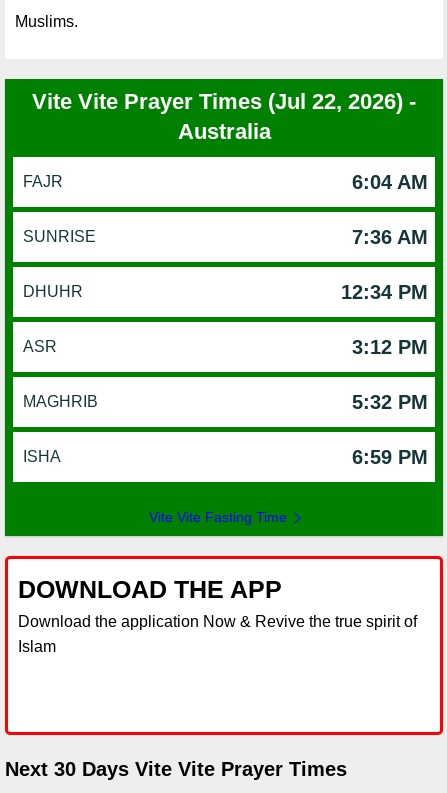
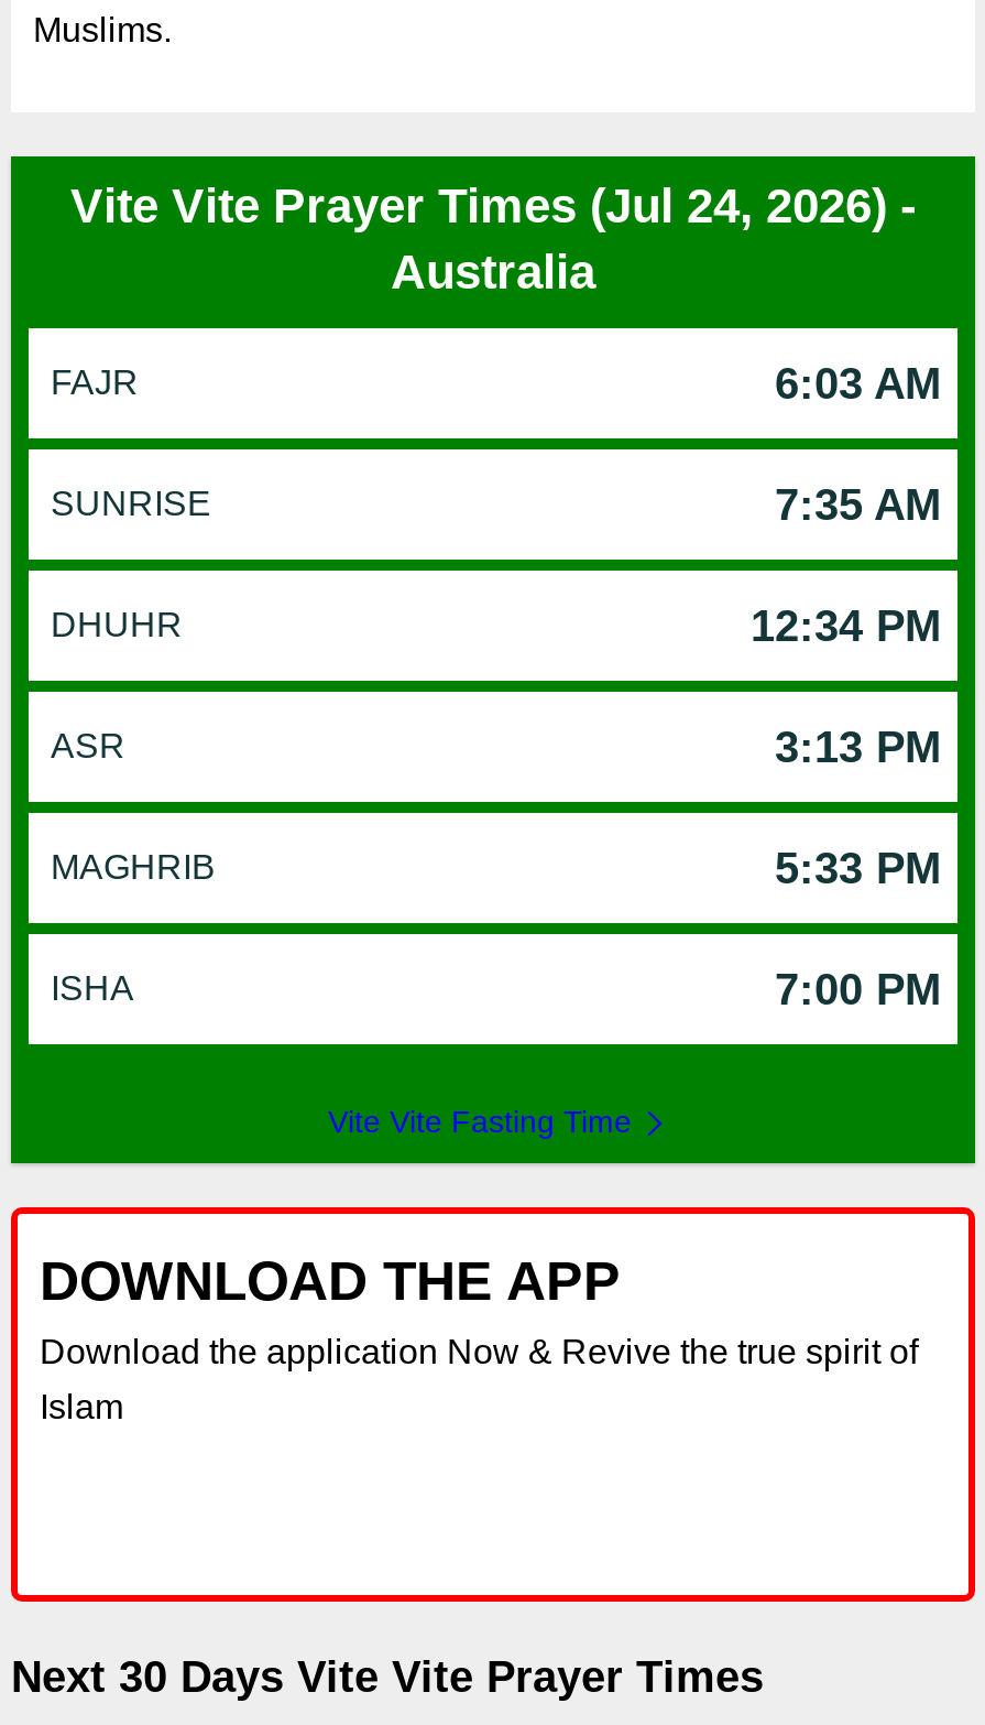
- Vite Vite Prayer Times (Jul 22, 2026) -
+ Vite Vite Prayer Times (Jul 24, 2026) -

- 6:04 AM
+ 6:03 AM

- 7:36 AM
+ 7:35 AM

- 3:12 PM
+ 3:13 PM

- 5:32 PM
+ 5:33 PM

- 6:59 PM
+ 7:00 PM
